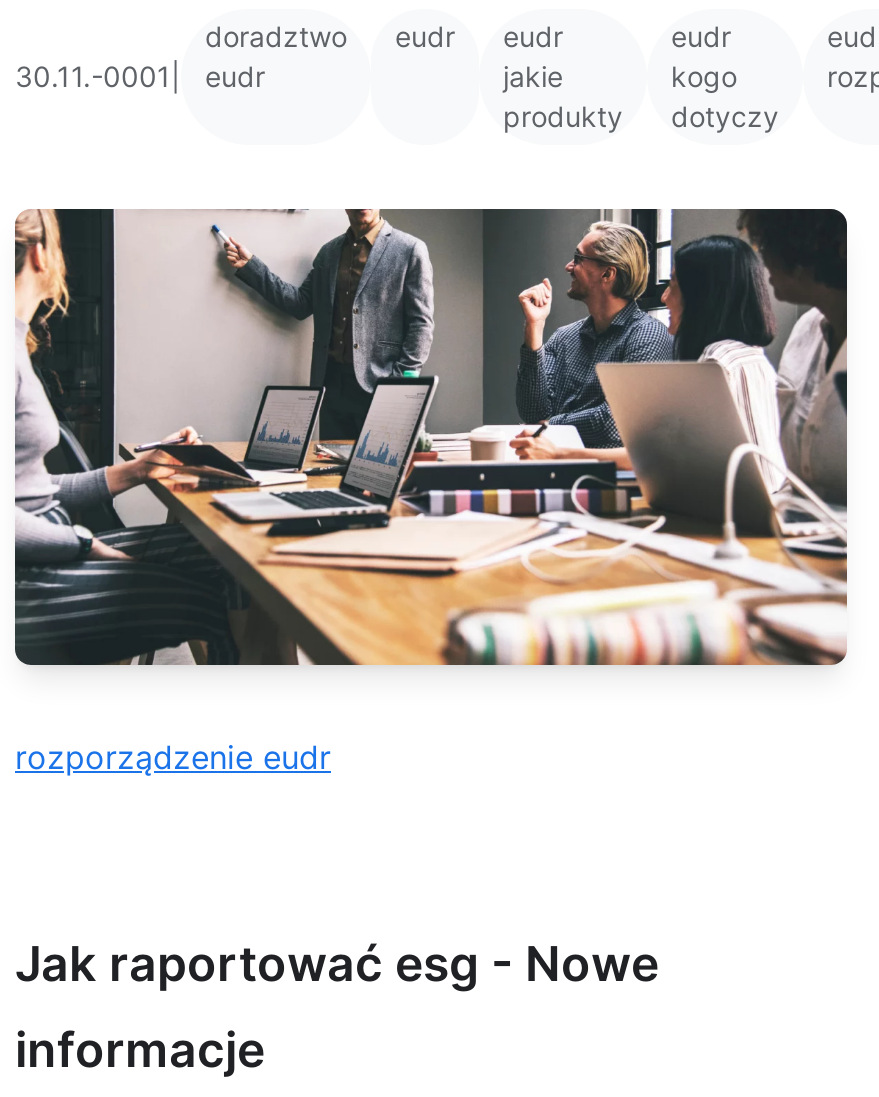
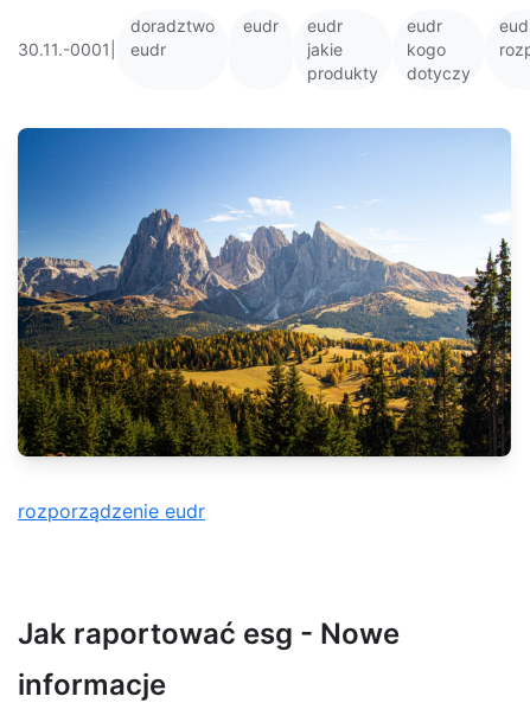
- [image]
+ [image]
